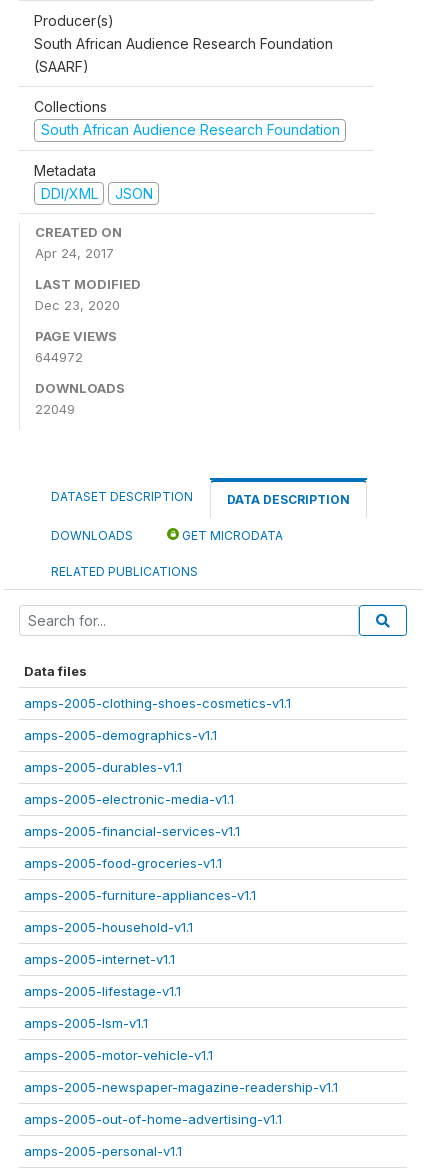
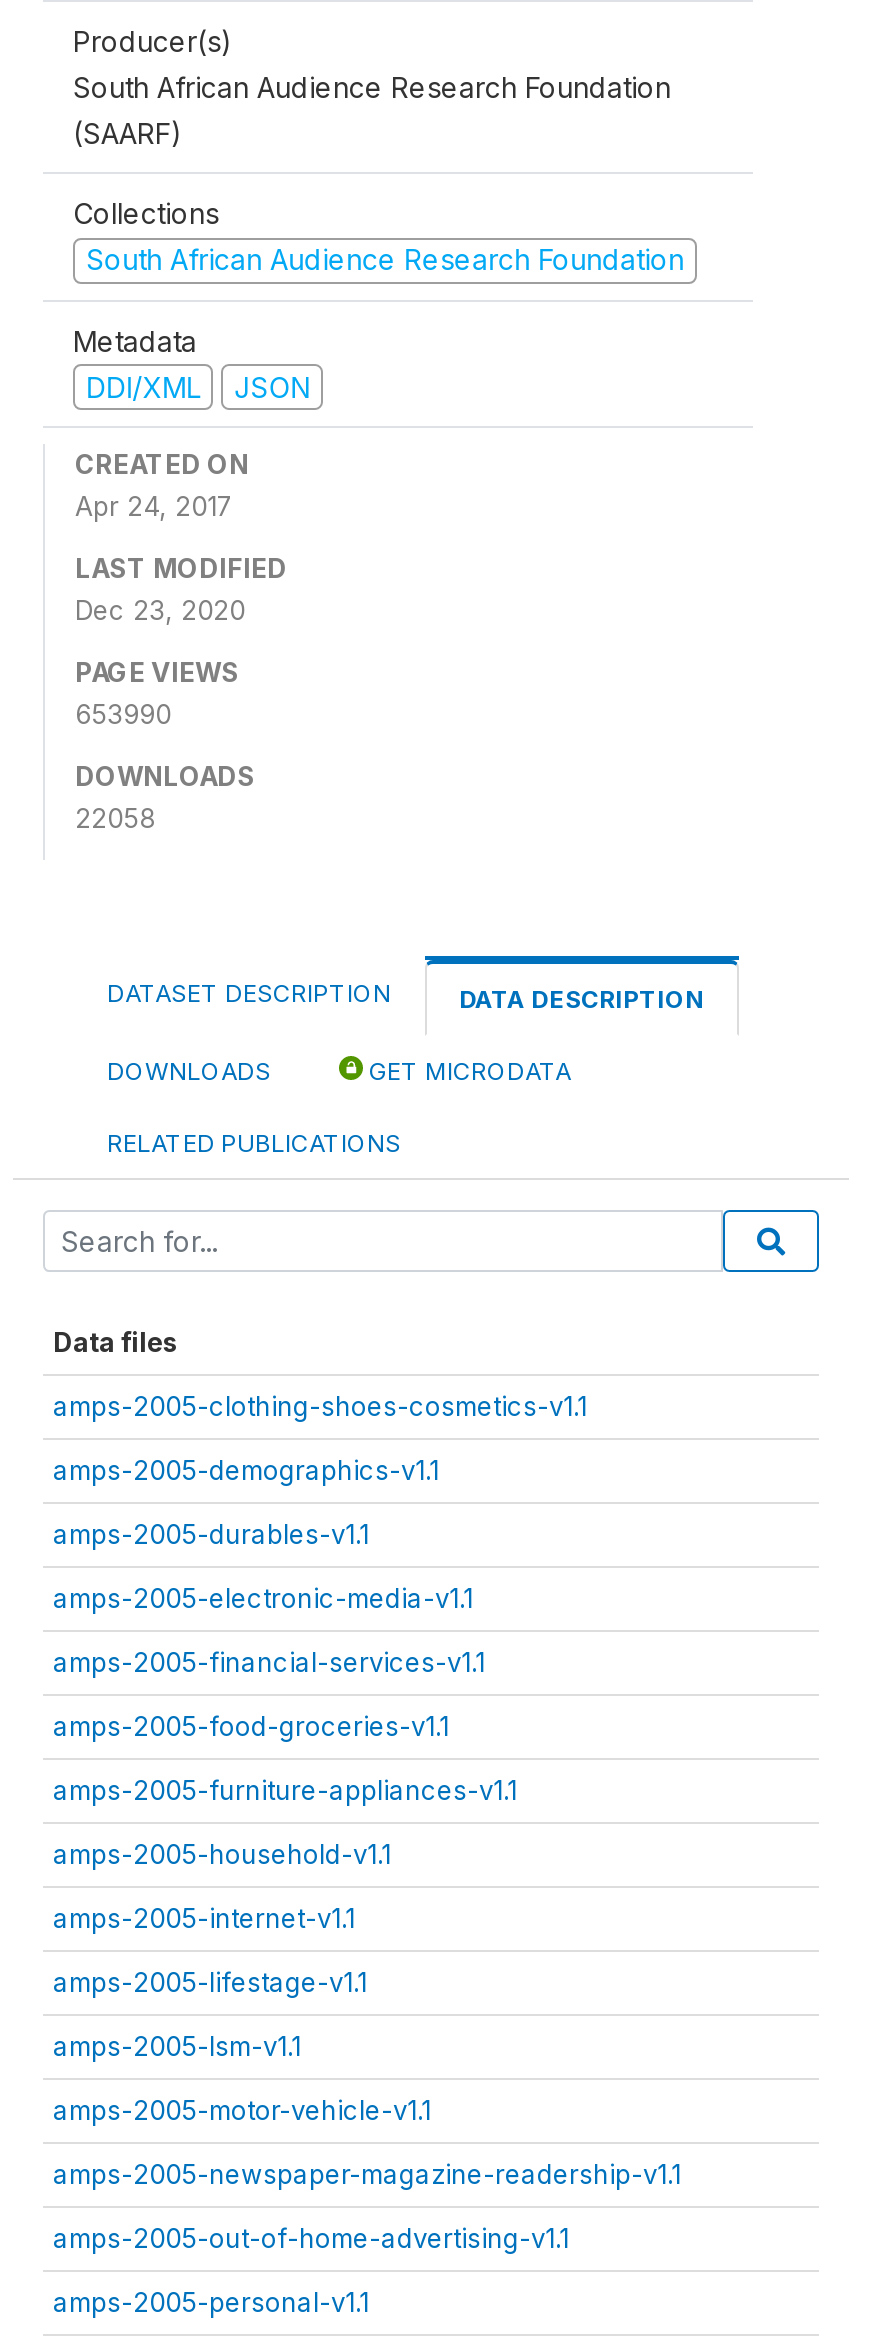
- 644972
+ 653990

- 22049
+ 22058
